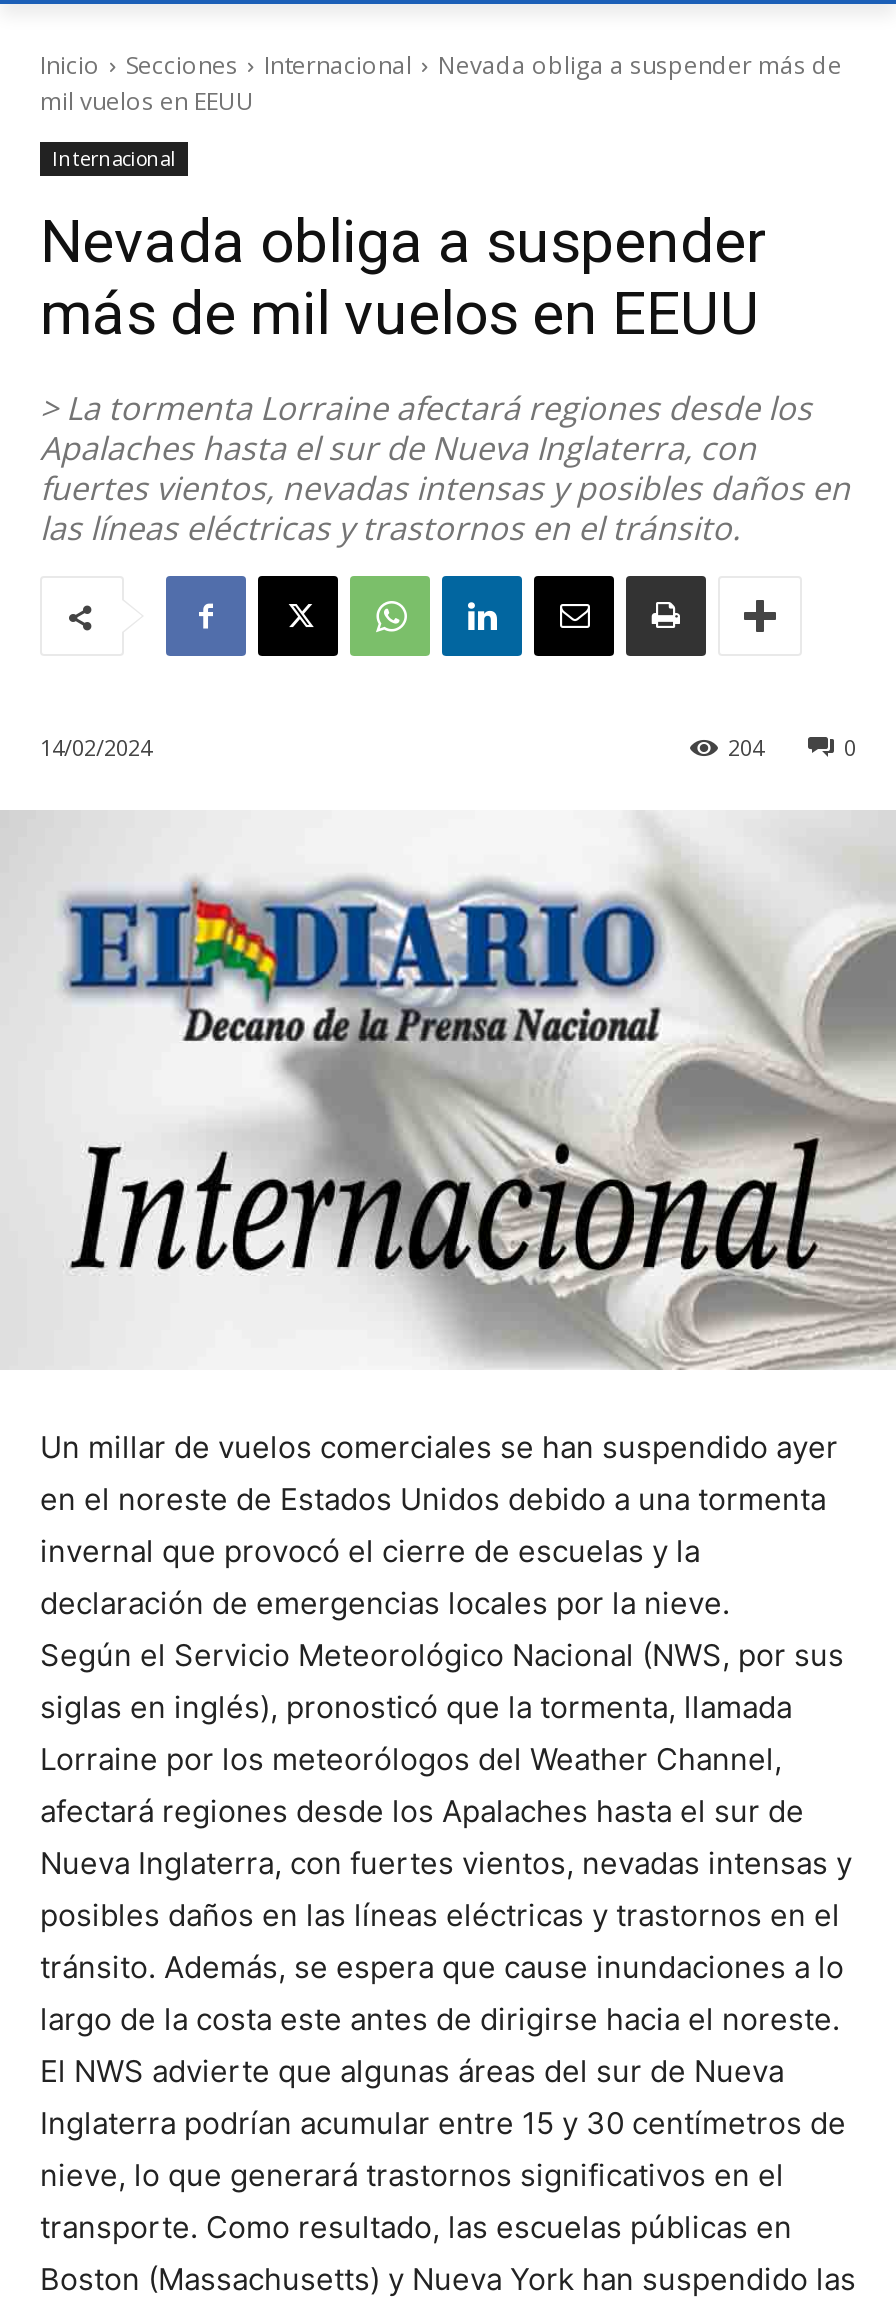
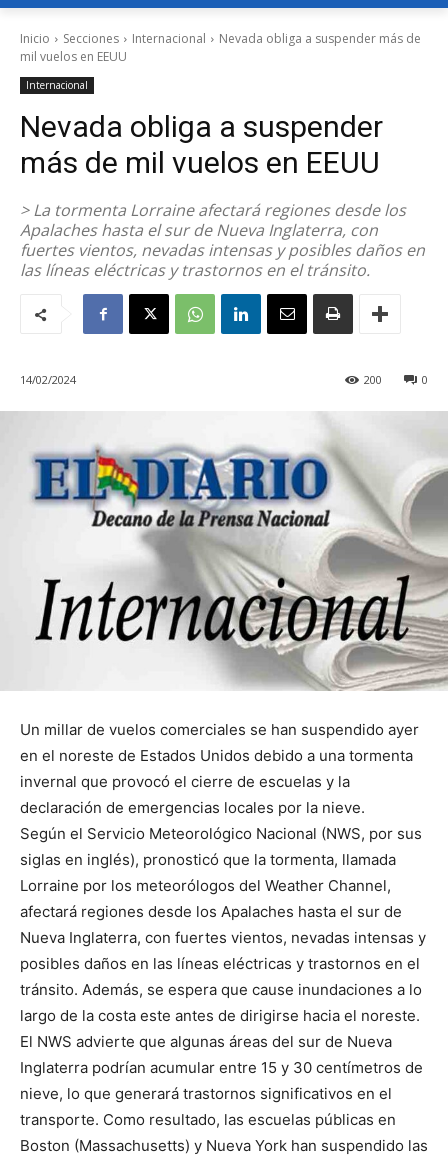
- 204
+ 200
